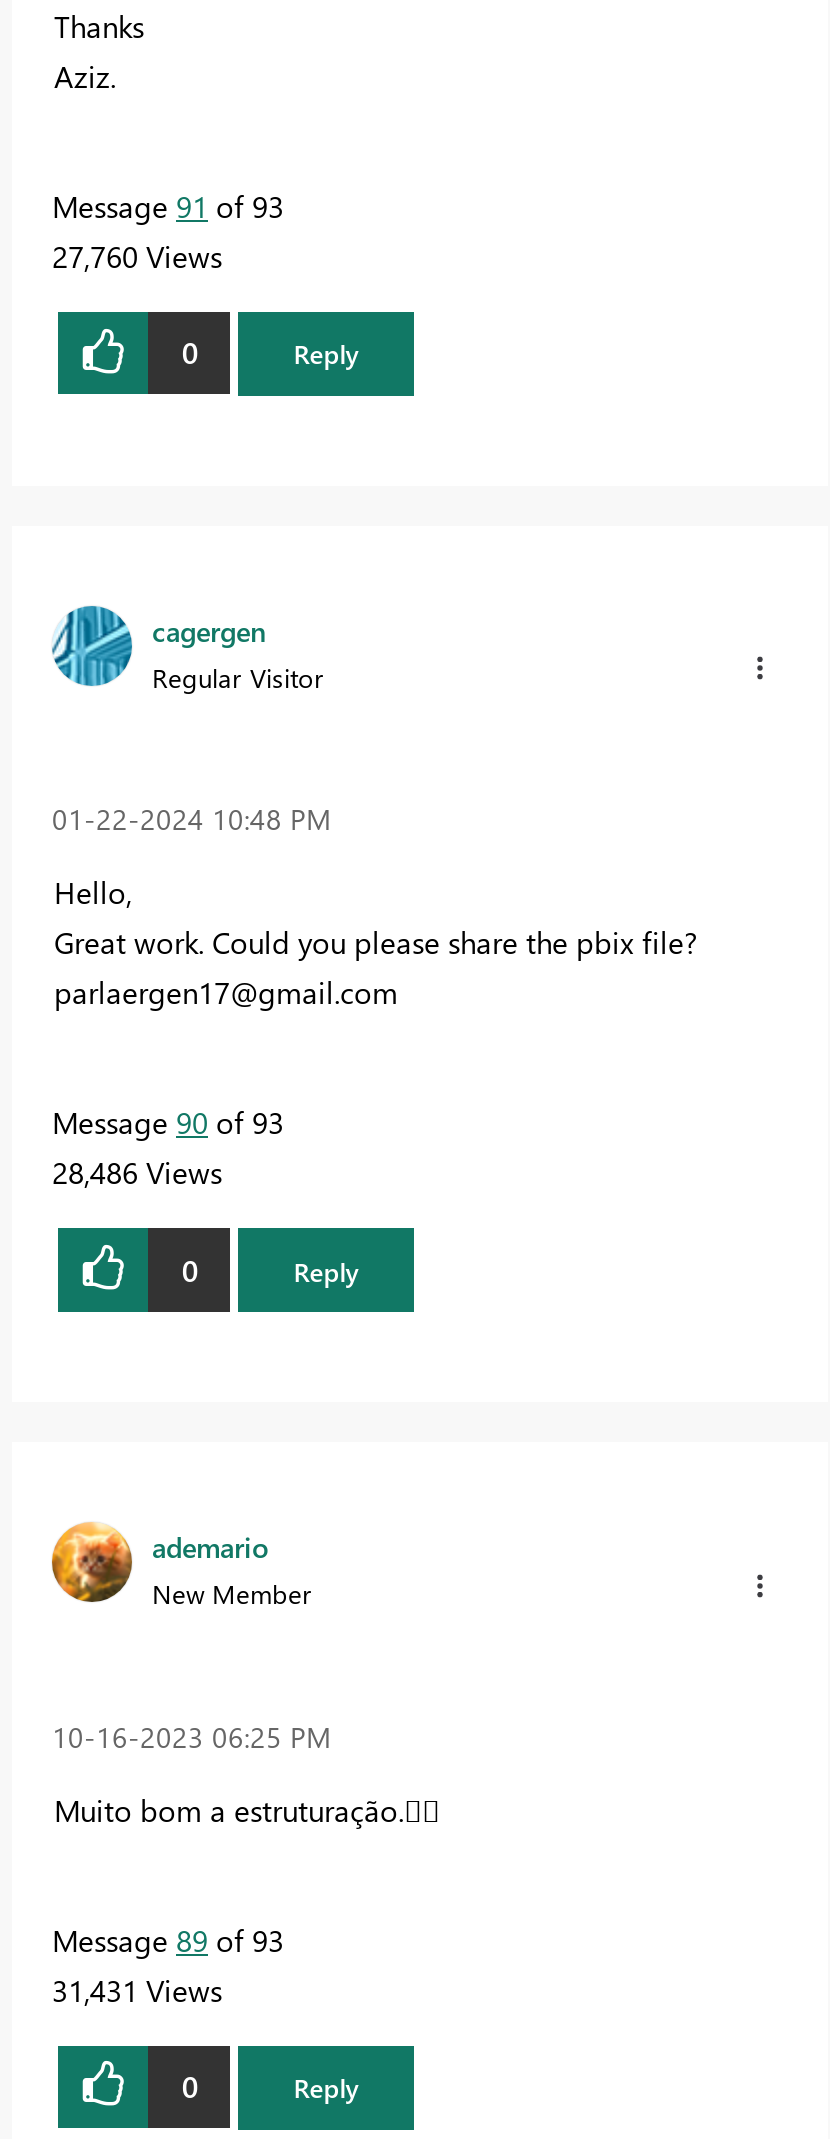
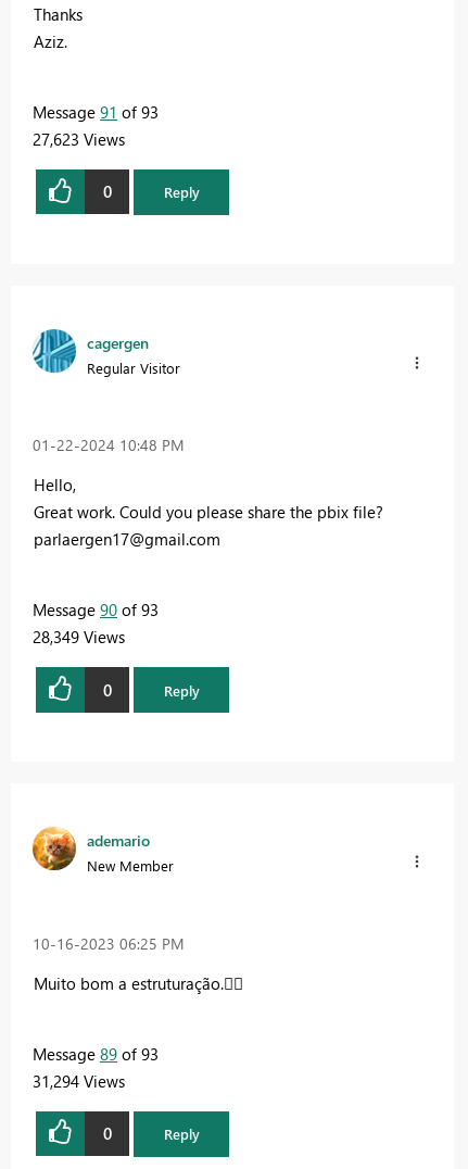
- 27,760 Views
+ 27,623 Views

- 28,486 Views
+ 28,349 Views

- 31,431 Views
+ 31,294 Views
